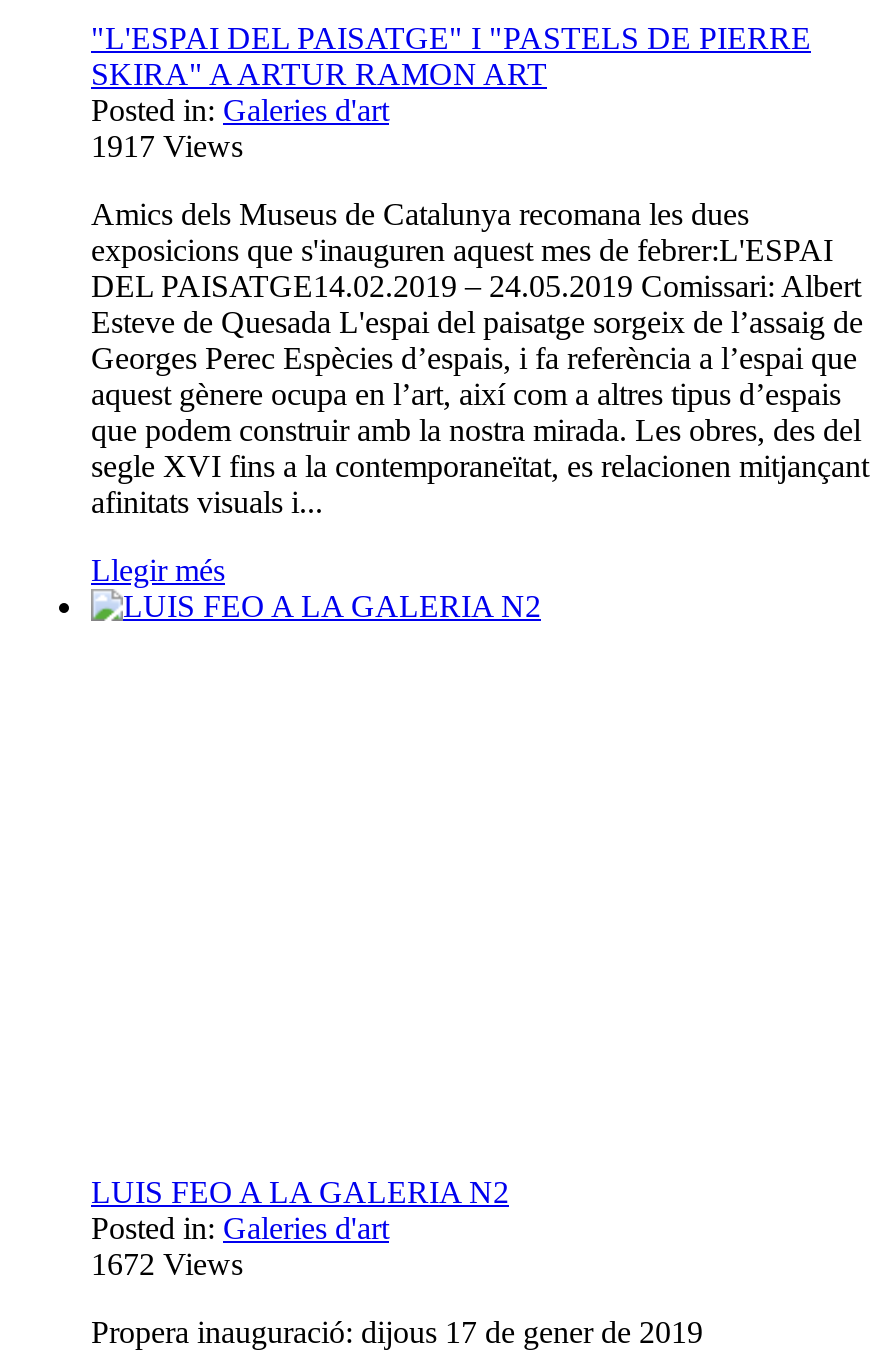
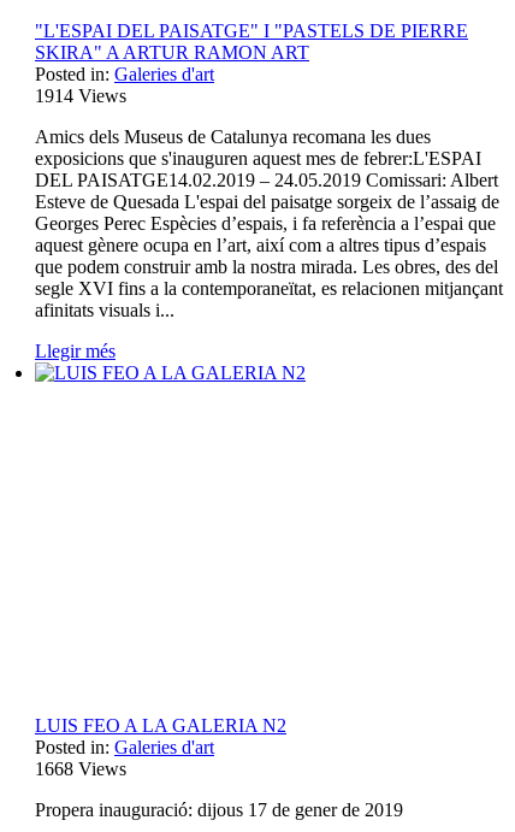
- 1917 Views
+ 1914 Views

- 1672 Views
+ 1668 Views
